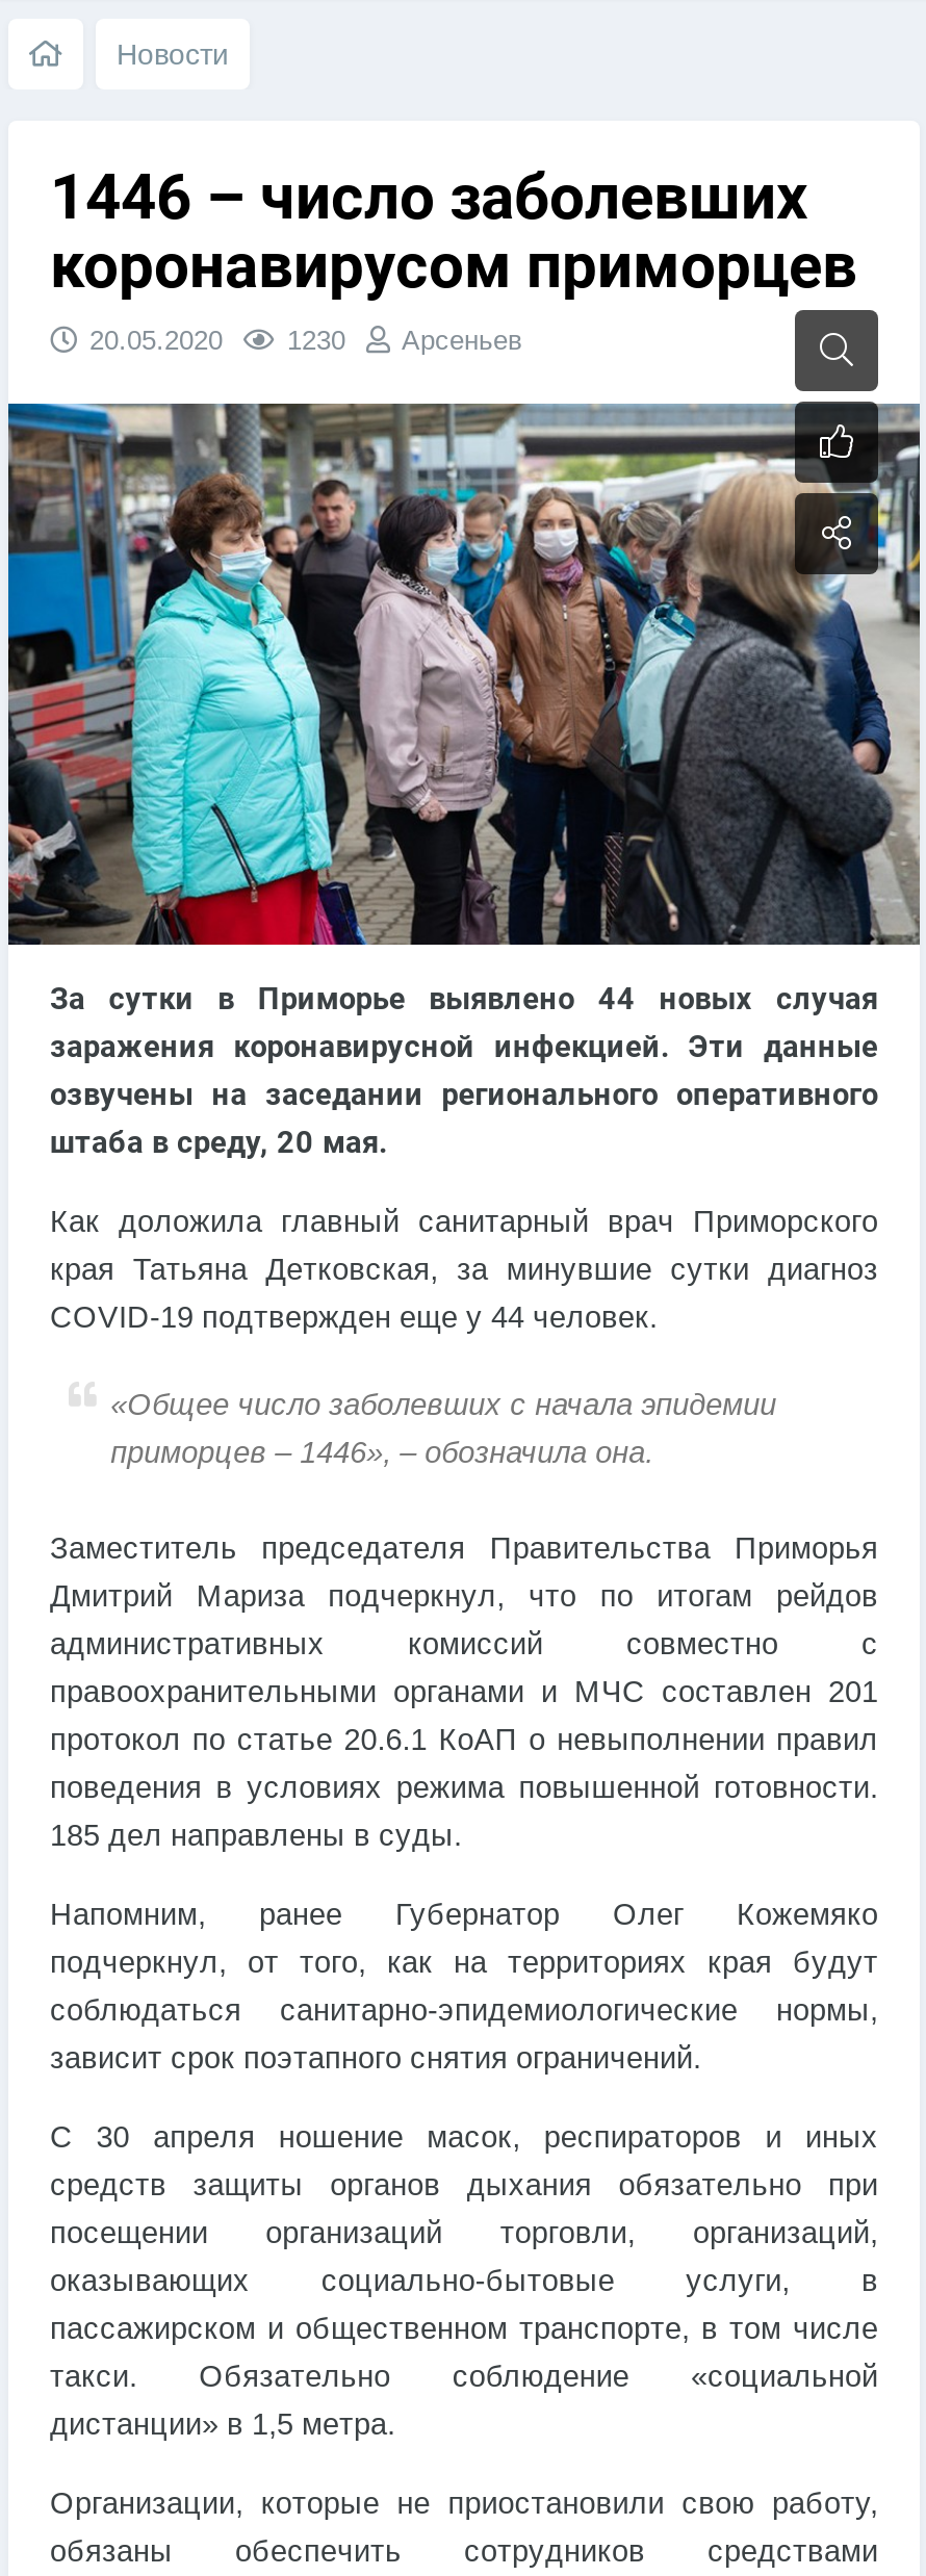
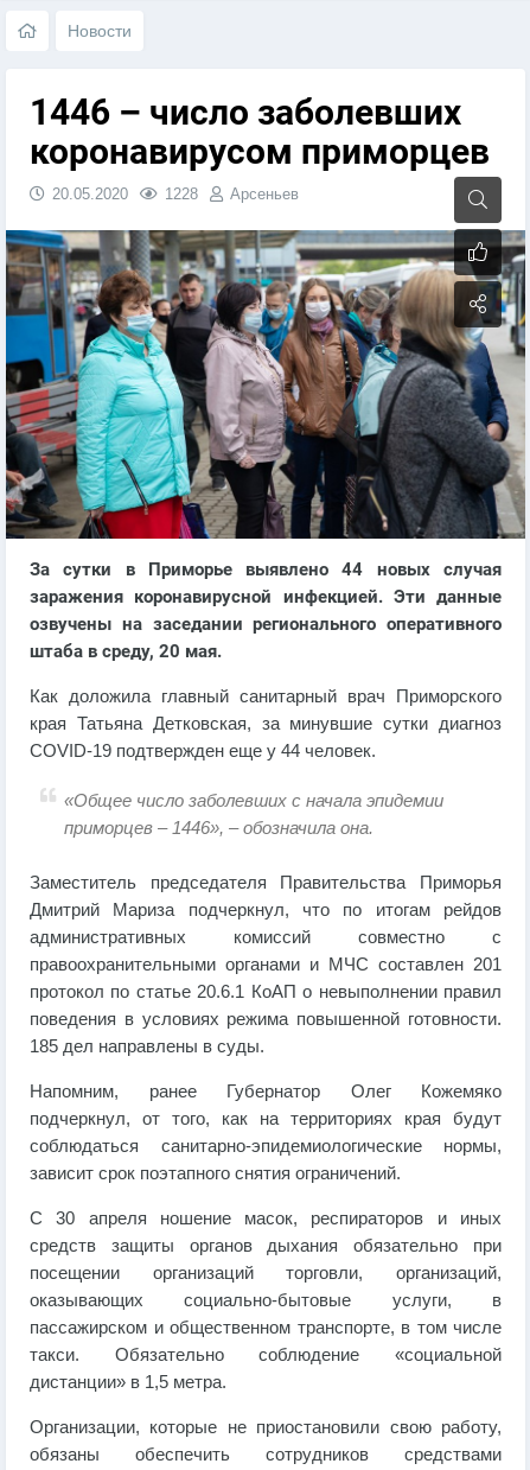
- 20.05.2020 1230 Арсеньев
+ 20.05.2020 1228 Арсеньев
